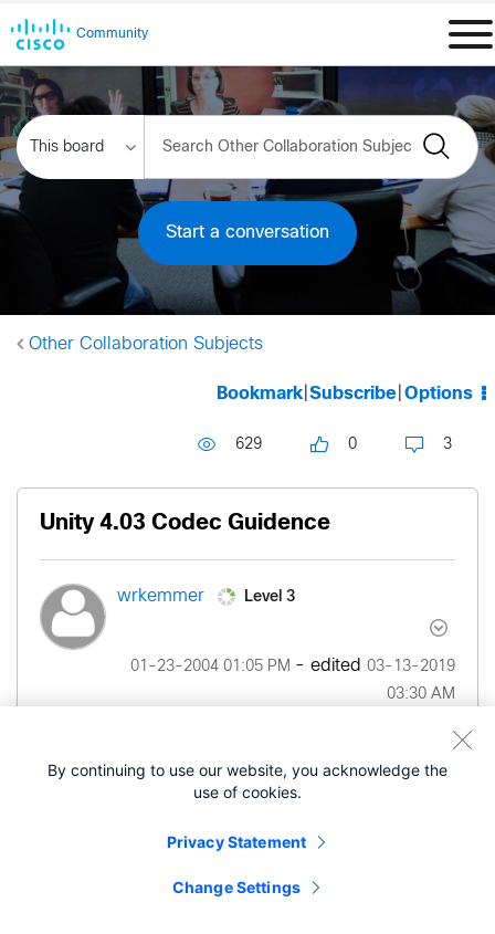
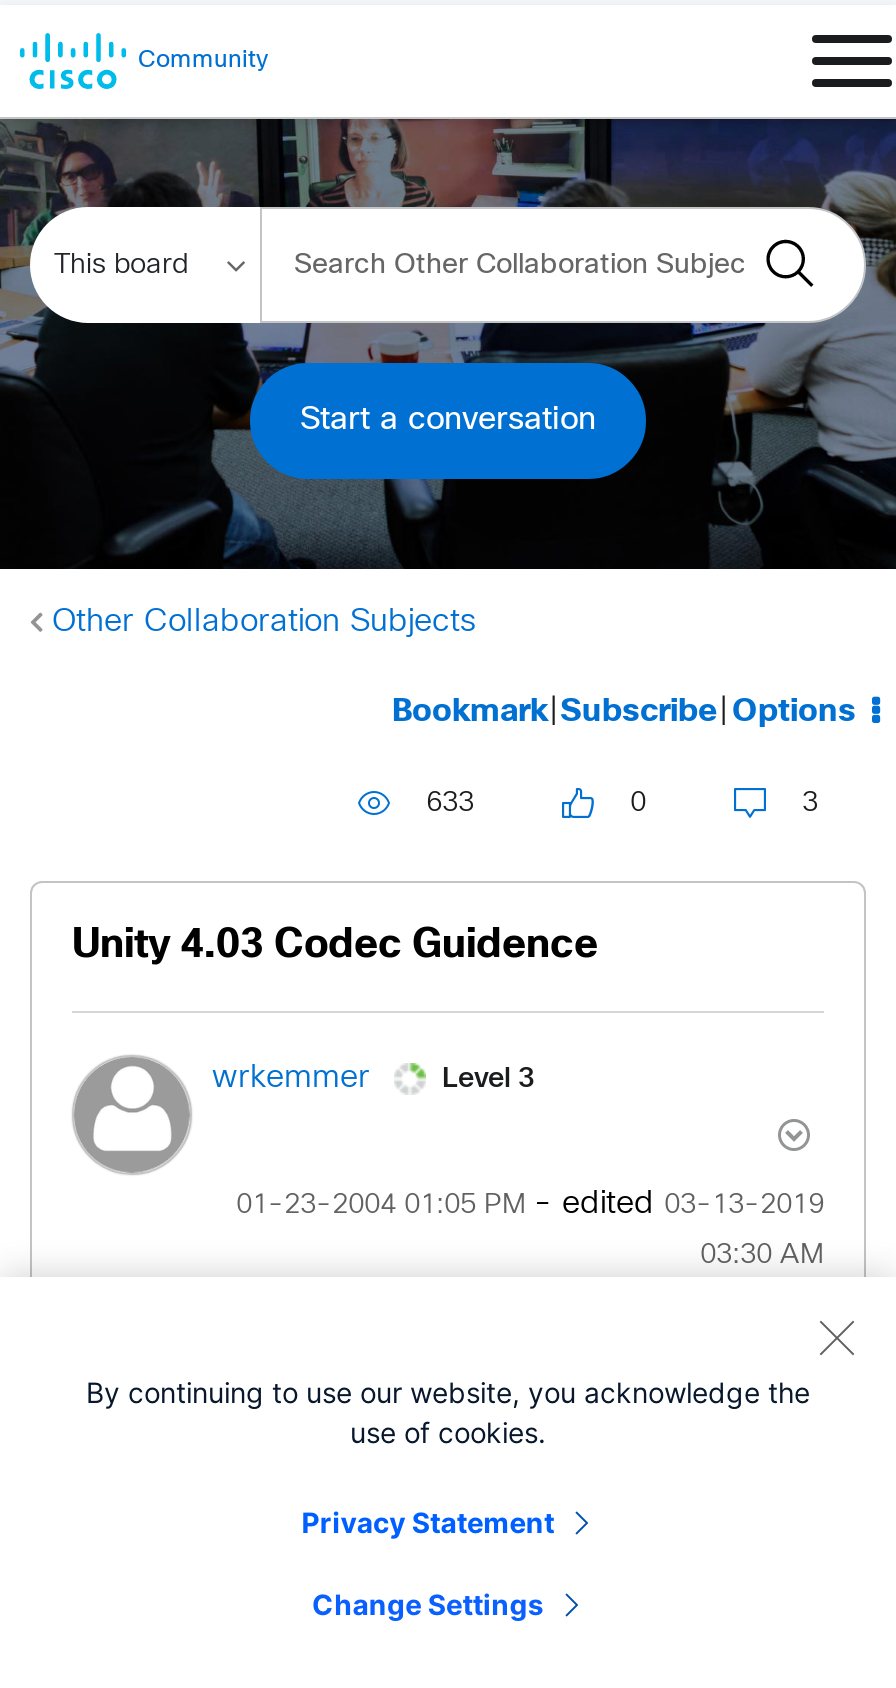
- 629
+ 633
